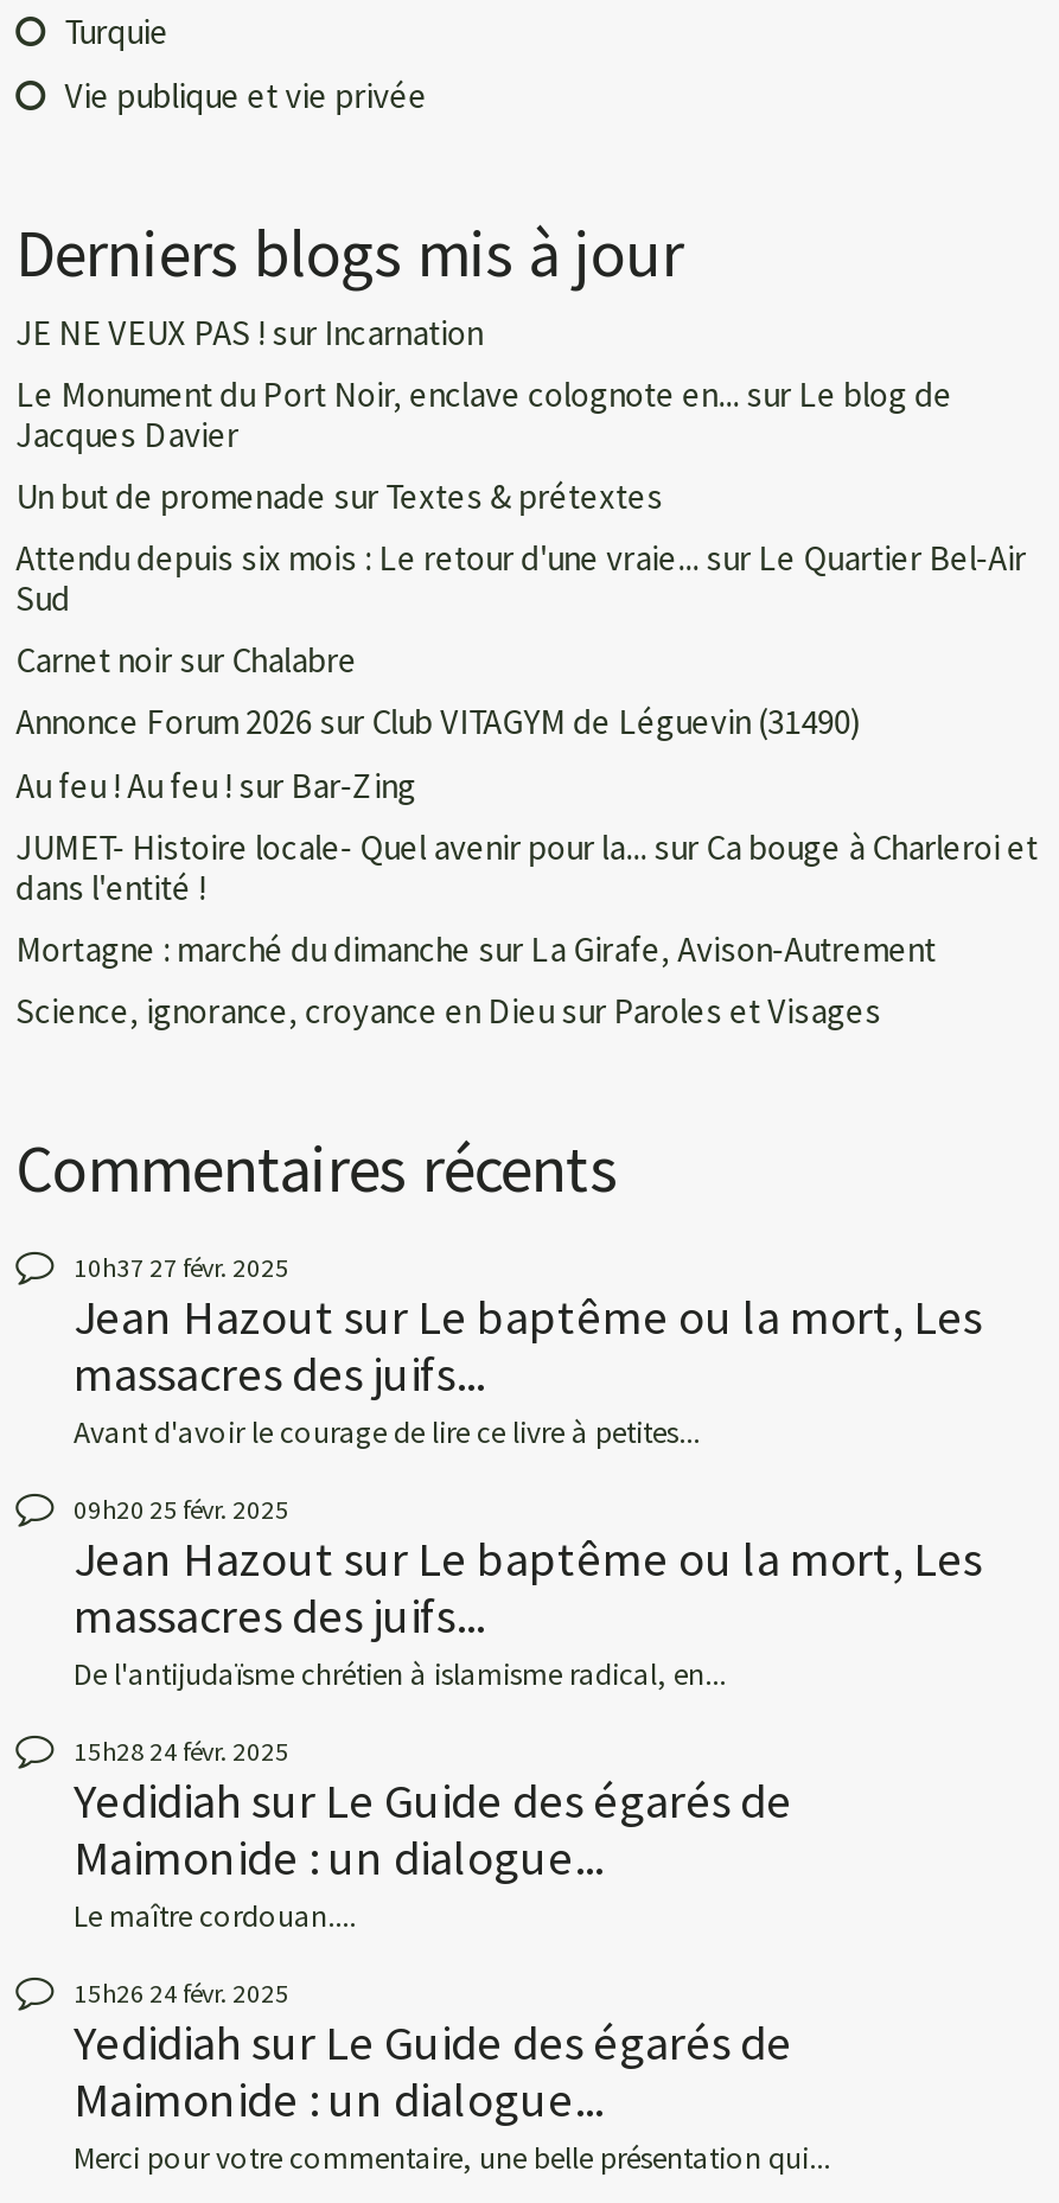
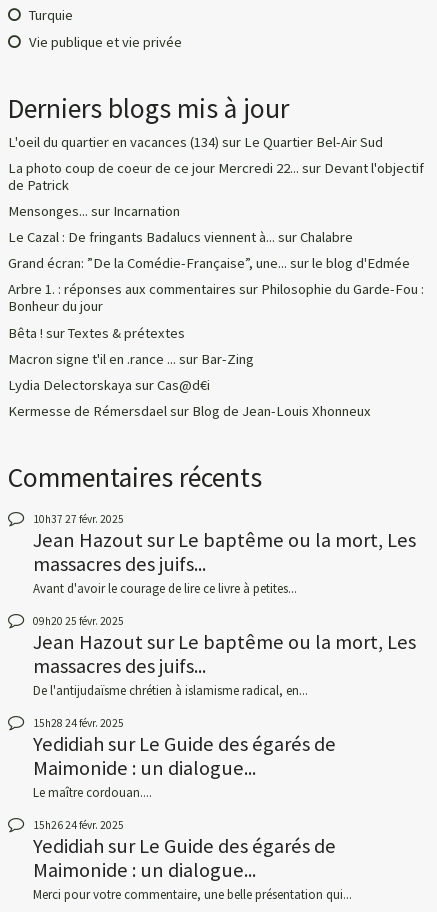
- JE NE VEUX PAS ! sur Incarnation
+ L'oeil du quartier en vacances (134) sur Le Quartier Bel-Air Sud

- Le Monument du Port Noir, enclave colognote en... sur Le blog de
- Jacques Davier
+ La photo coup de coeur de ce jour Mercredi 22... sur Devant l'objectif
+ de Patrick

- Un but de promenade sur Textes & prétextes
+ Mensonges... sur Incarnation

- Attendu depuis six mois : Le retour d'une vraie... sur Le Quartier Bel-Air
- Sud
+ Le Cazal : De fringants Badalucs viennent à... sur Chalabre

- Carnet noir sur Chalabre
+ Grand écran: ”De la Comédie-Française”, une... sur le blog d'Edmée

- Annonce Forum 2026 sur Club VITAGYM de Léguevin (31490)
+ Arbre 1. : réponses aux commentaires sur Philosophie du Garde-Fou :
+ Bonheur du jour

- Au feu ! Au feu ! sur Bar-Zing
+ Bêta ! sur Textes & prétextes

- JUMET- Histoire locale- Quel avenir pour la... sur Ca bouge à Charleroi et
- dans l'entité !
+ Macron signe t'il en .rance ... sur Bar-Zing

- Mortagne : marché du dimanche sur La Girafe, Avison-Autrement
+ Lydia Delectorskaya sur Cas@d€i

- Science, ignorance, croyance en Dieu sur Paroles et Visages
+ Kermesse de Rémersdael sur Blog de Jean-Louis Xhonneux
